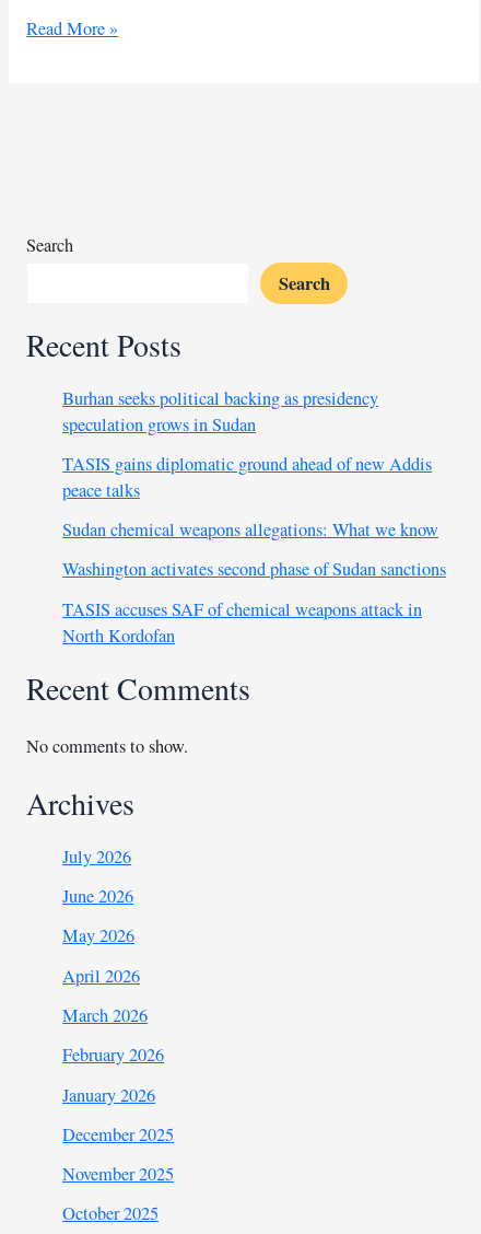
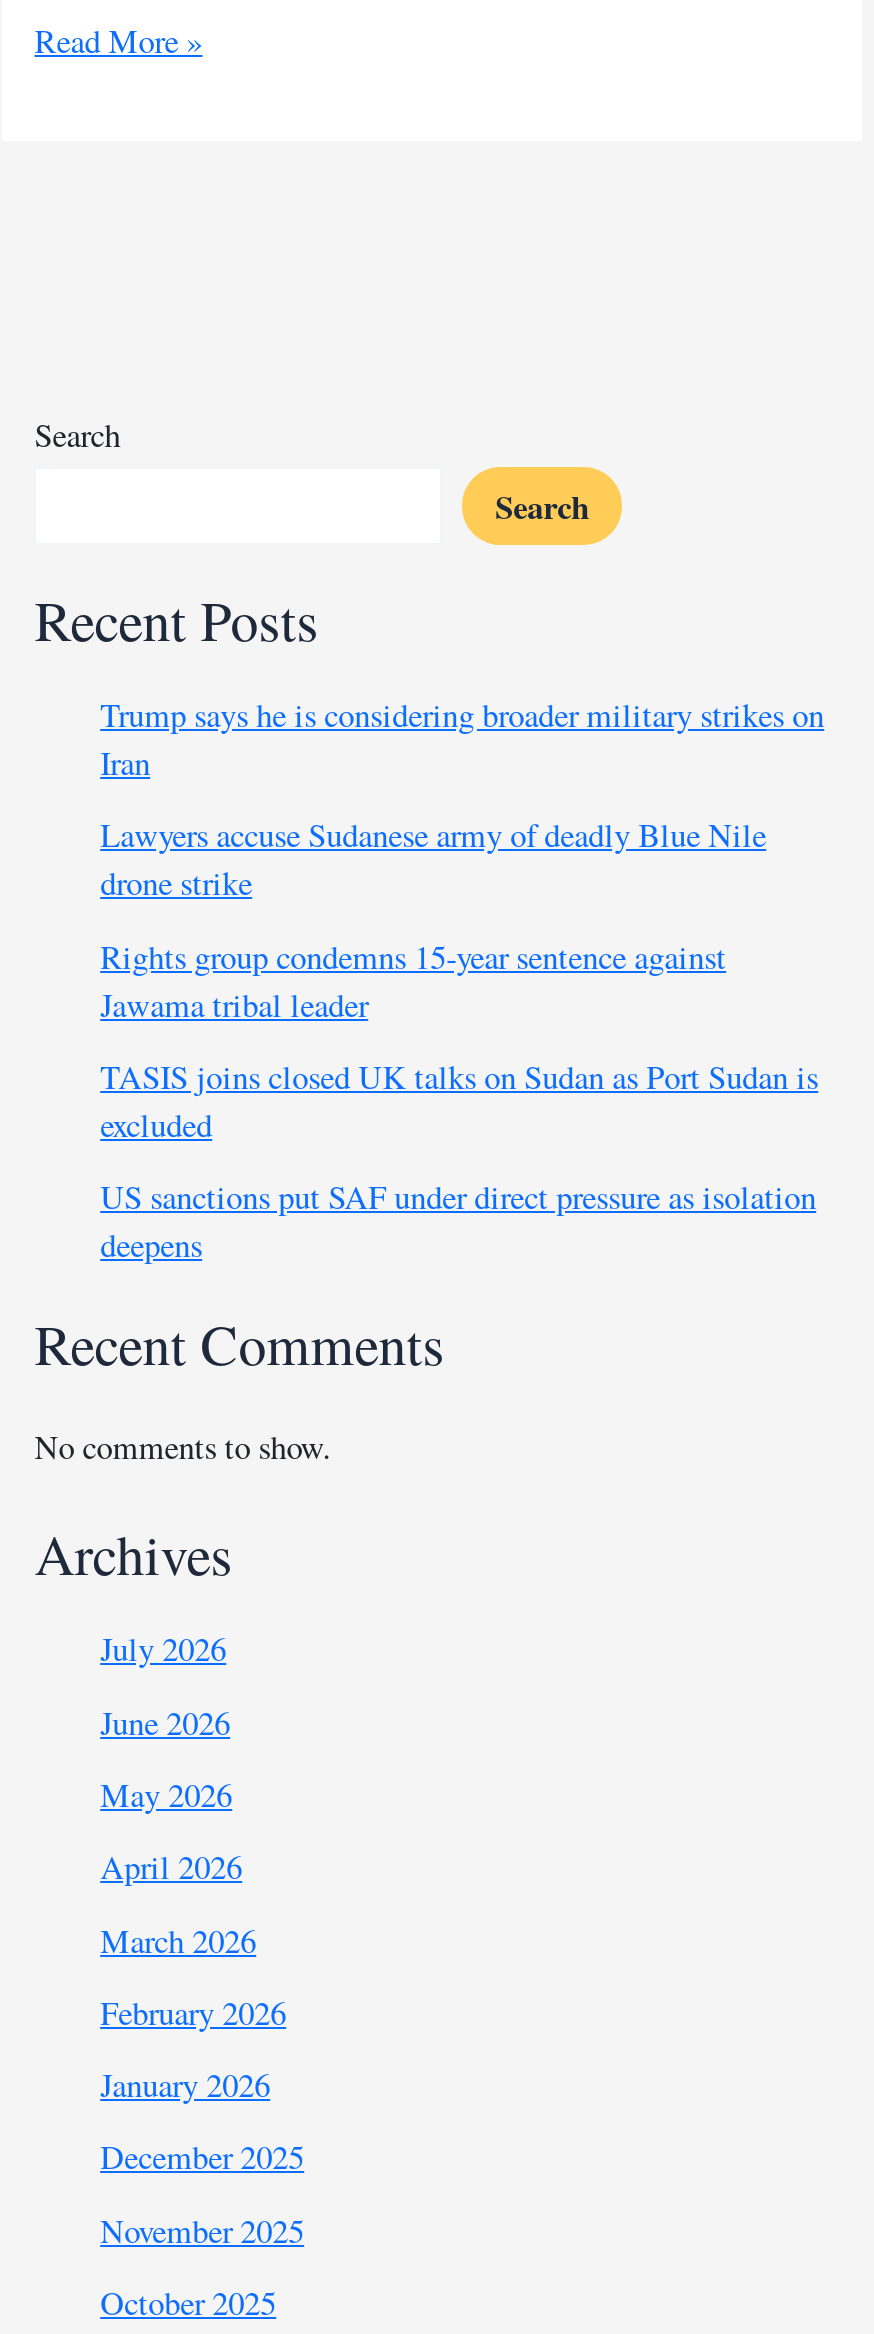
- Burhan seeks political backing as presidency
- speculation grows in Sudan
+ Trump says he is considering broader military strikes on
+ Iran

- TASIS gains diplomatic ground ahead of new Addis
- peace talks
+ Lawyers accuse Sudanese army of deadly Blue Nile
+ drone strike

- Sudan chemical weapons allegations: What we know
+ Rights group condemns 15-year sentence against
+ Jawama tribal leader

- Washington activates second phase of Sudan sanctions
+ TASIS joins closed UK talks on Sudan as Port Sudan is
+ excluded

- TASIS accuses SAF of chemical weapons attack in
- North Kordofan
+ US sanctions put SAF under direct pressure as isolation
+ deepens
